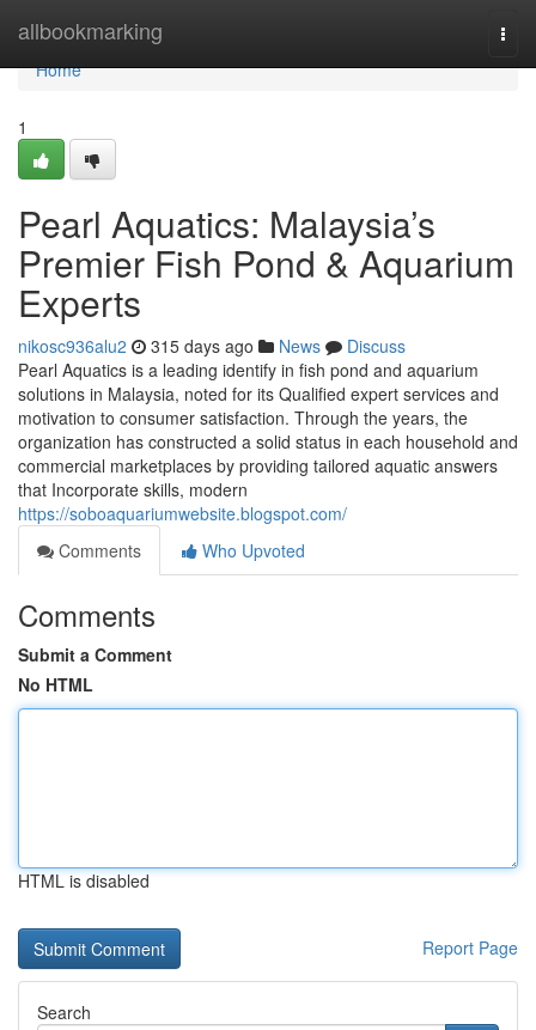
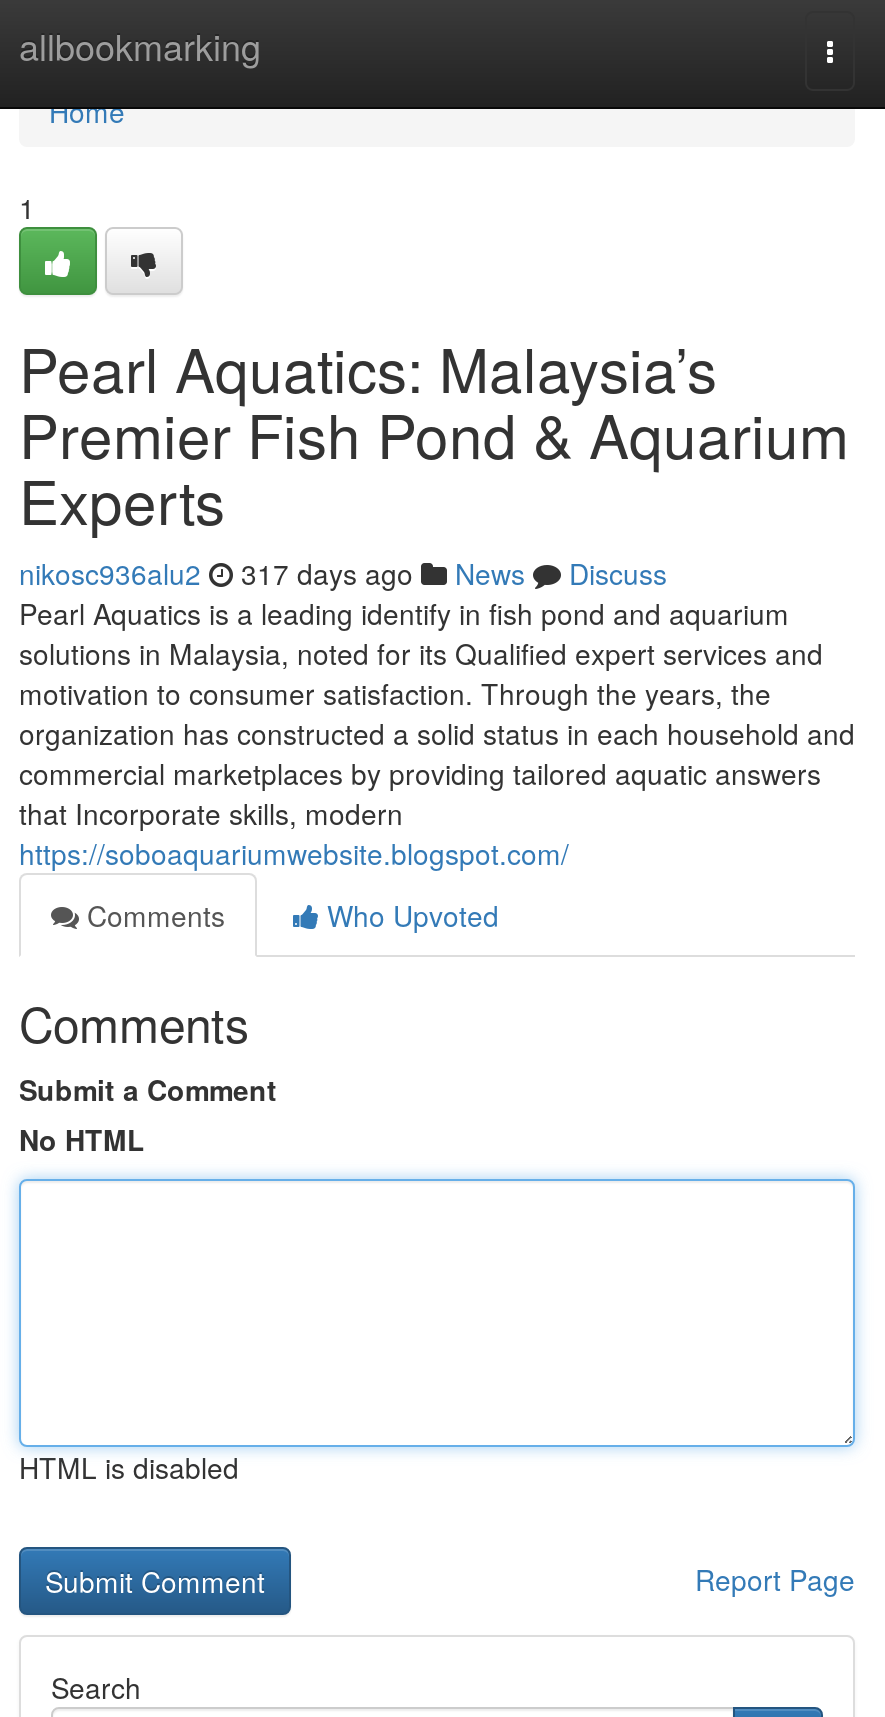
- nikosc936alu2 315 days ago News Discuss
+ nikosc936alu2 317 days ago News Discuss
